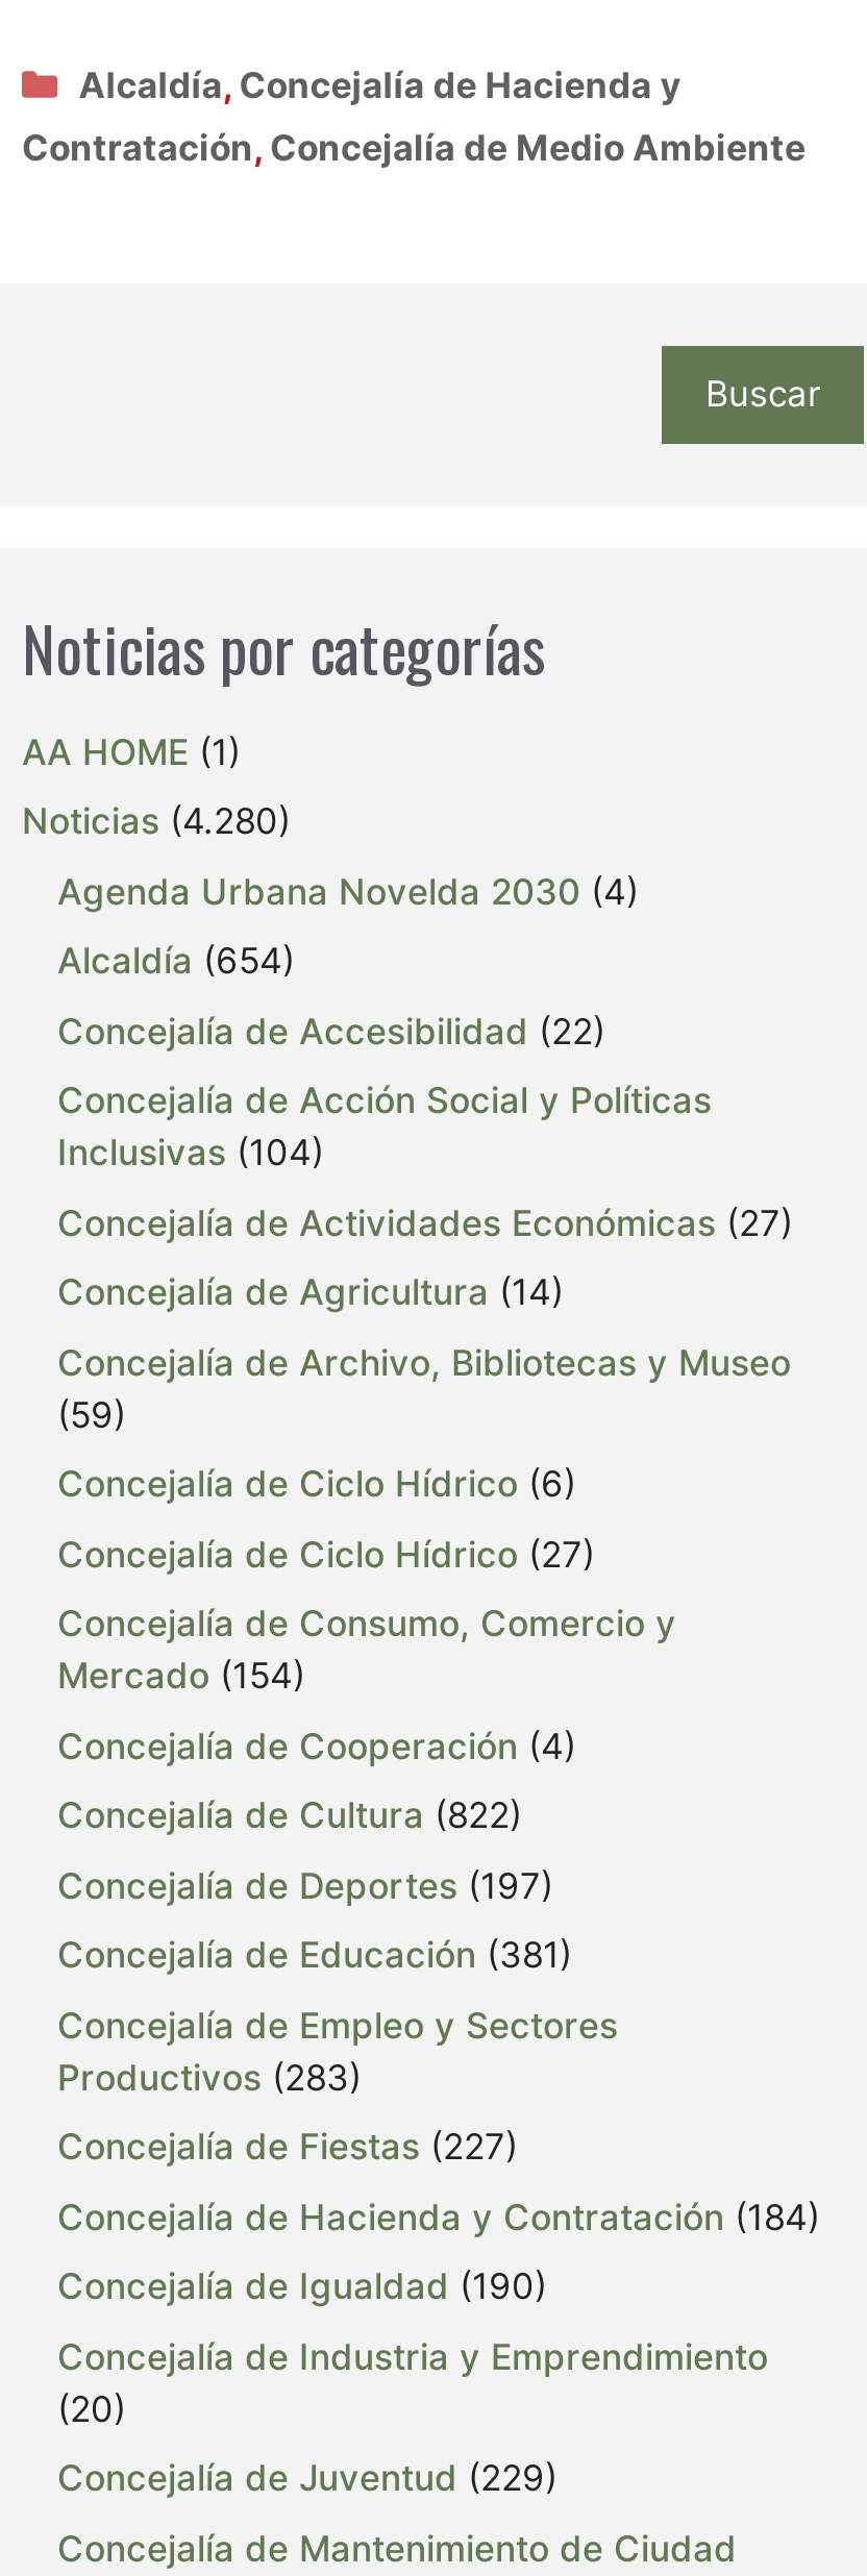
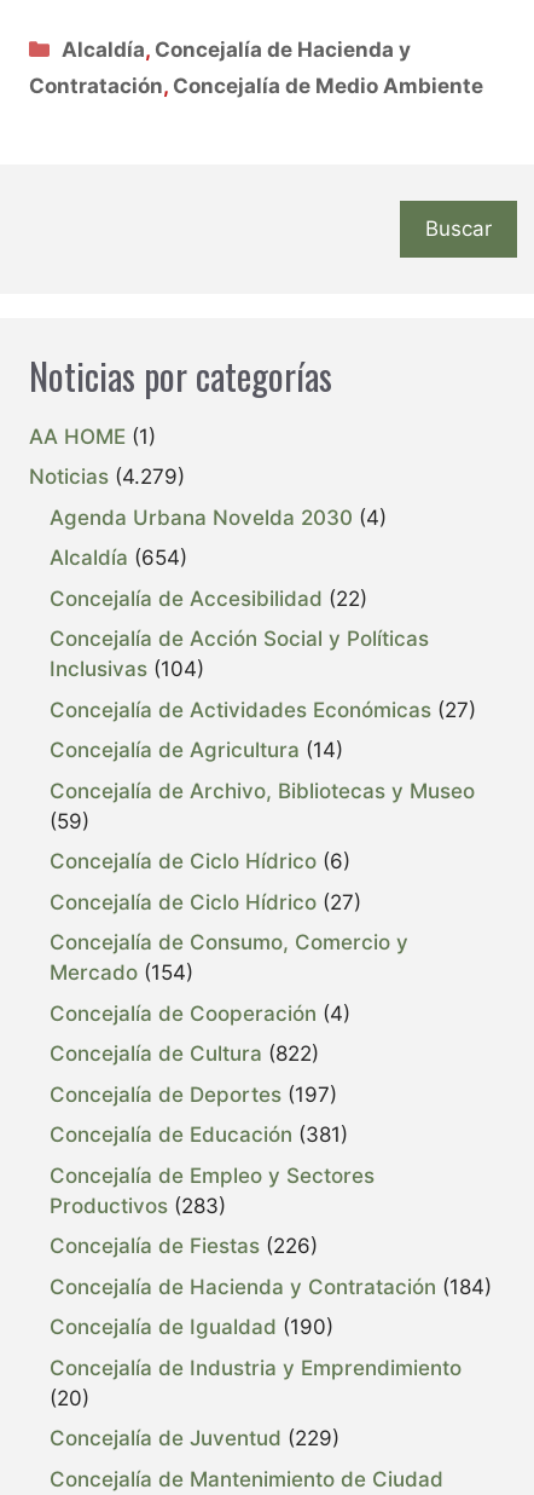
- Noticias (4.280)
+ Noticias (4.279)

- Concejalía de Fiestas (227)
+ Concejalía de Fiestas (226)
